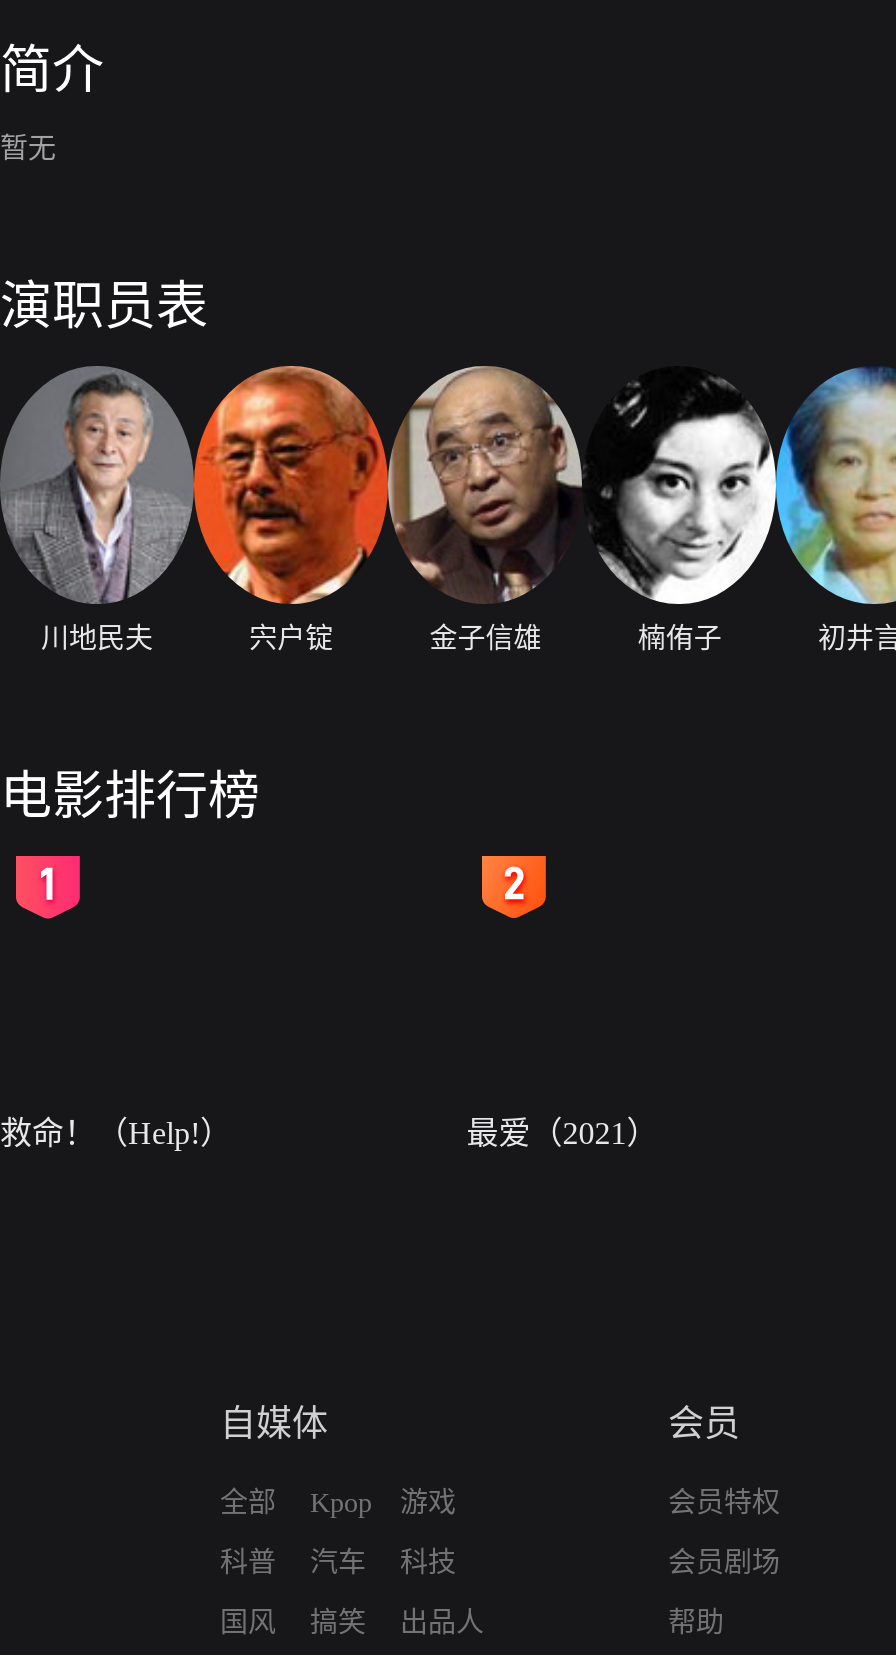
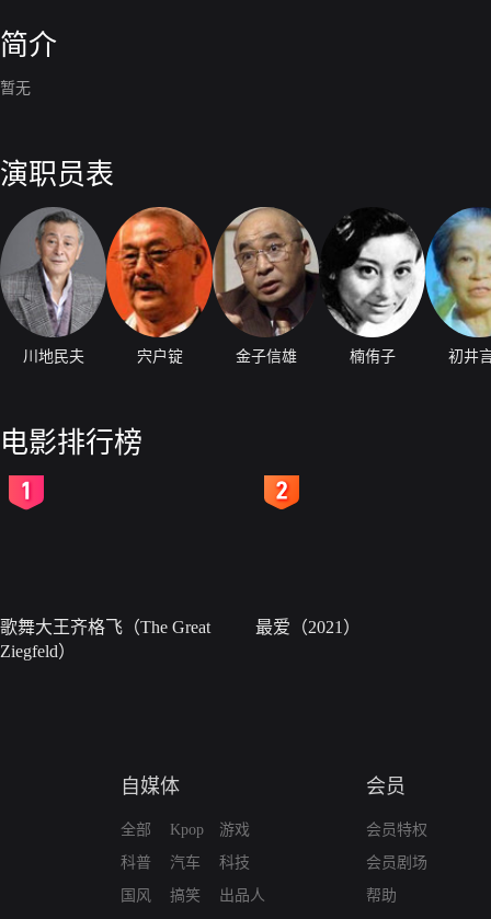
- 救命！（Help!）
+ 歌舞大王齐格飞（The Great
+ Ziegfeld）
